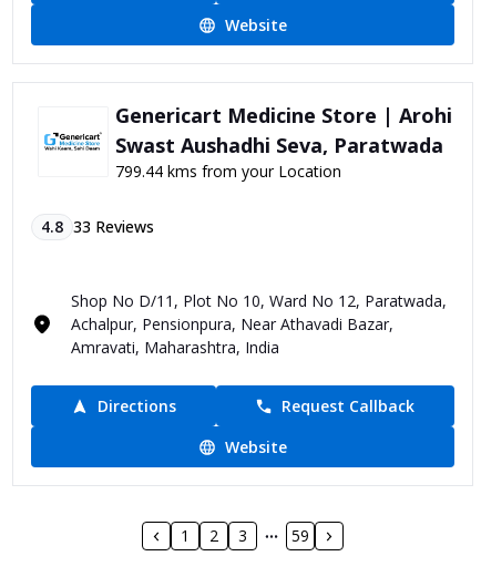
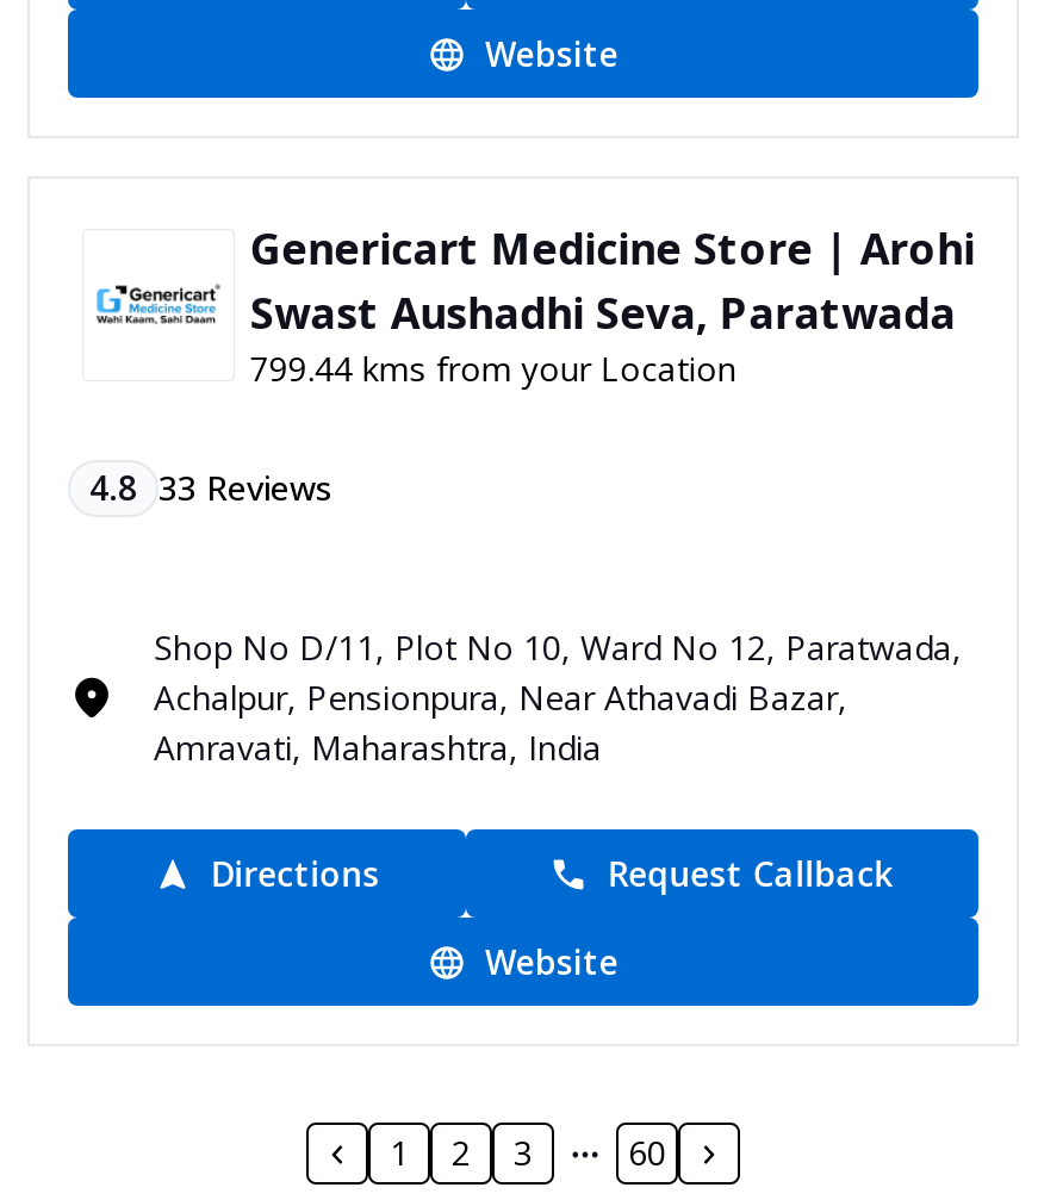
- 59
+ 60
